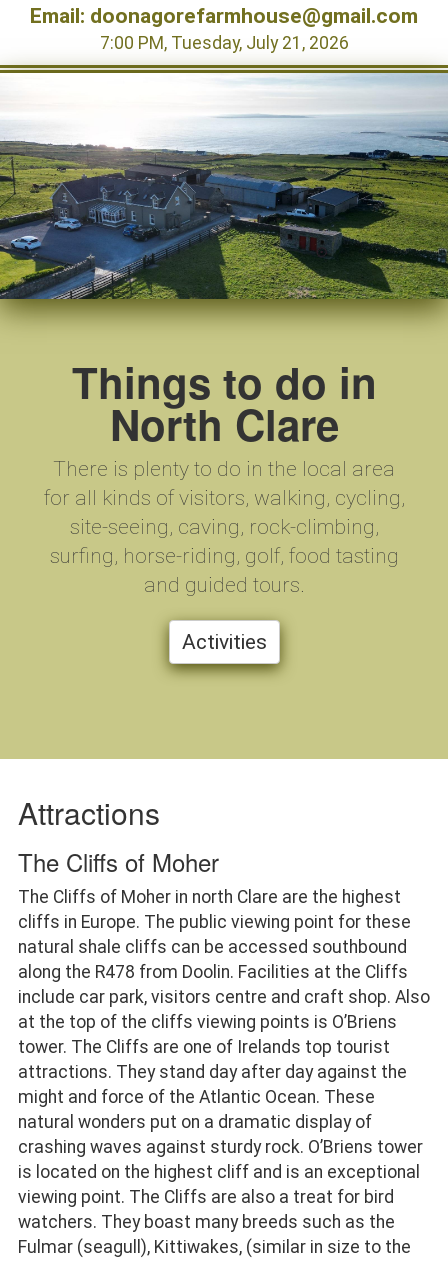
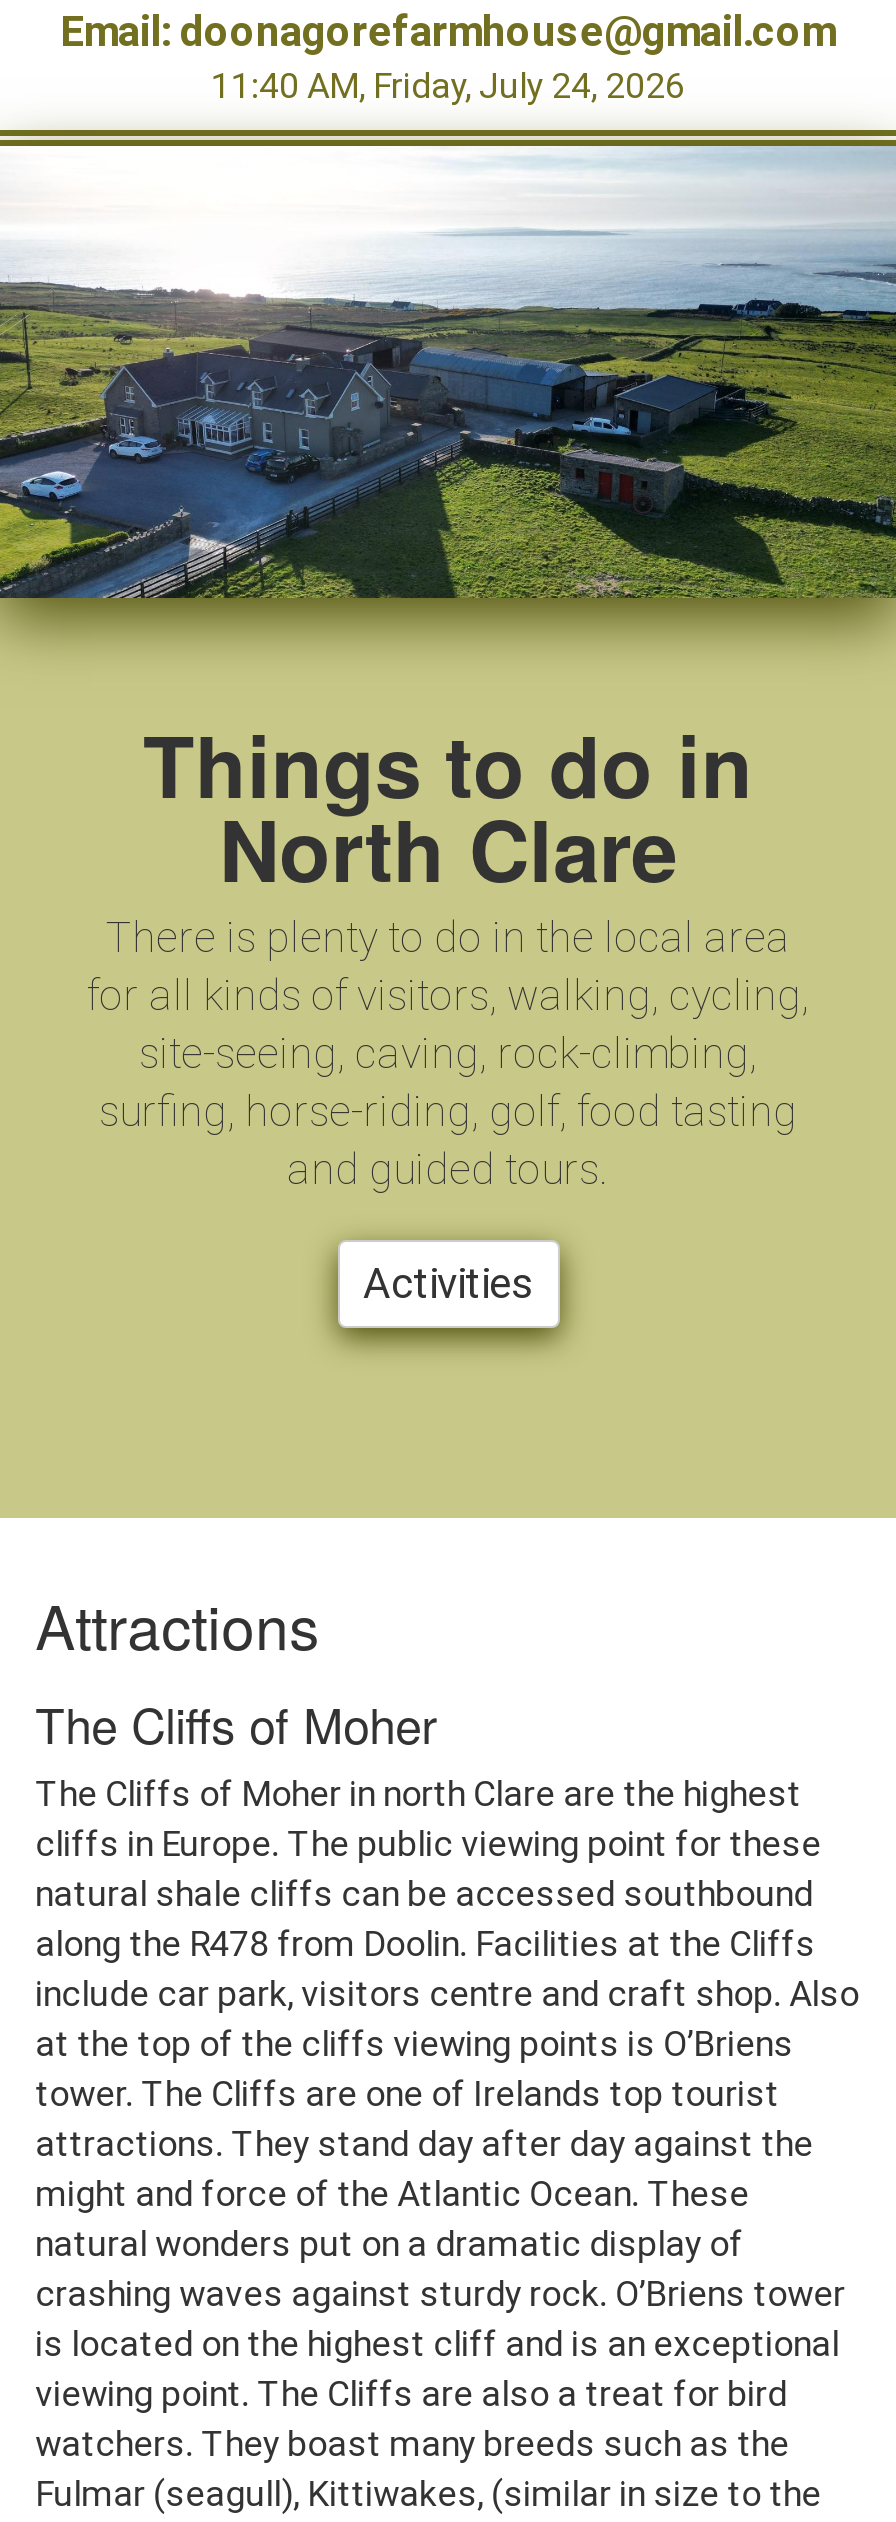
- 7:00 PM, Tuesday, July 21, 2026
+ 11:40 AM, Friday, July 24, 2026
